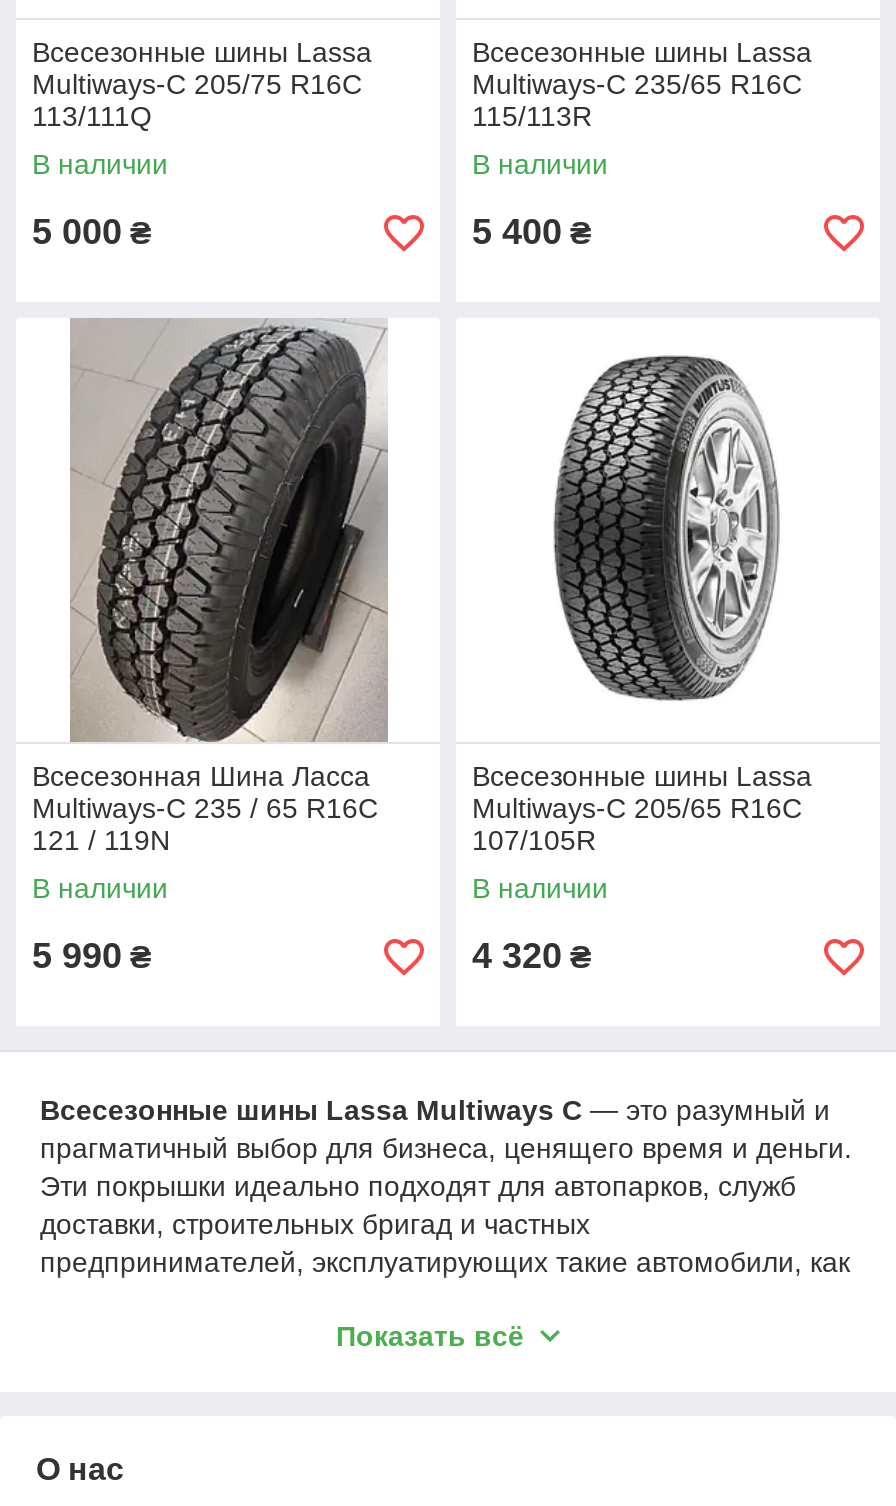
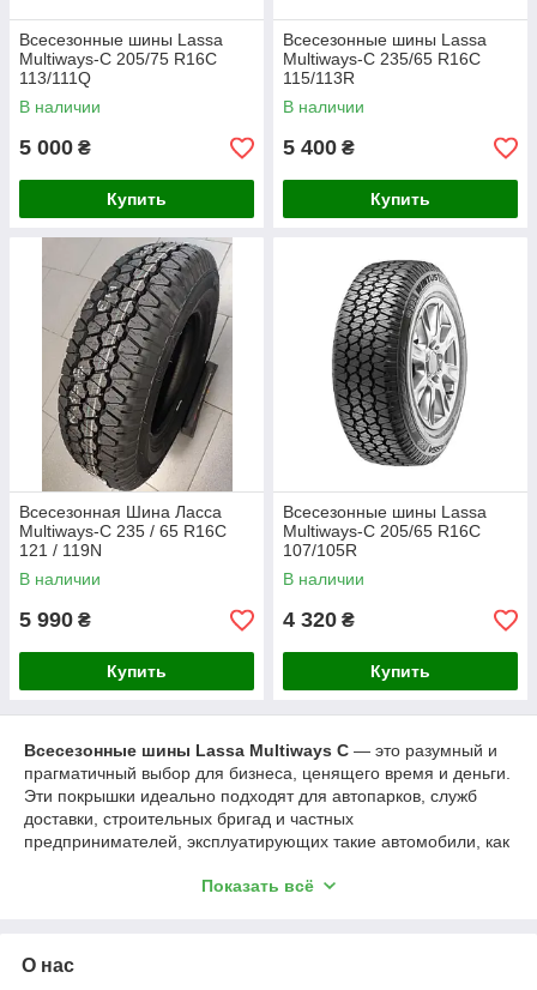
+ Купить

+ Купить

+ Купить

+ Купить
